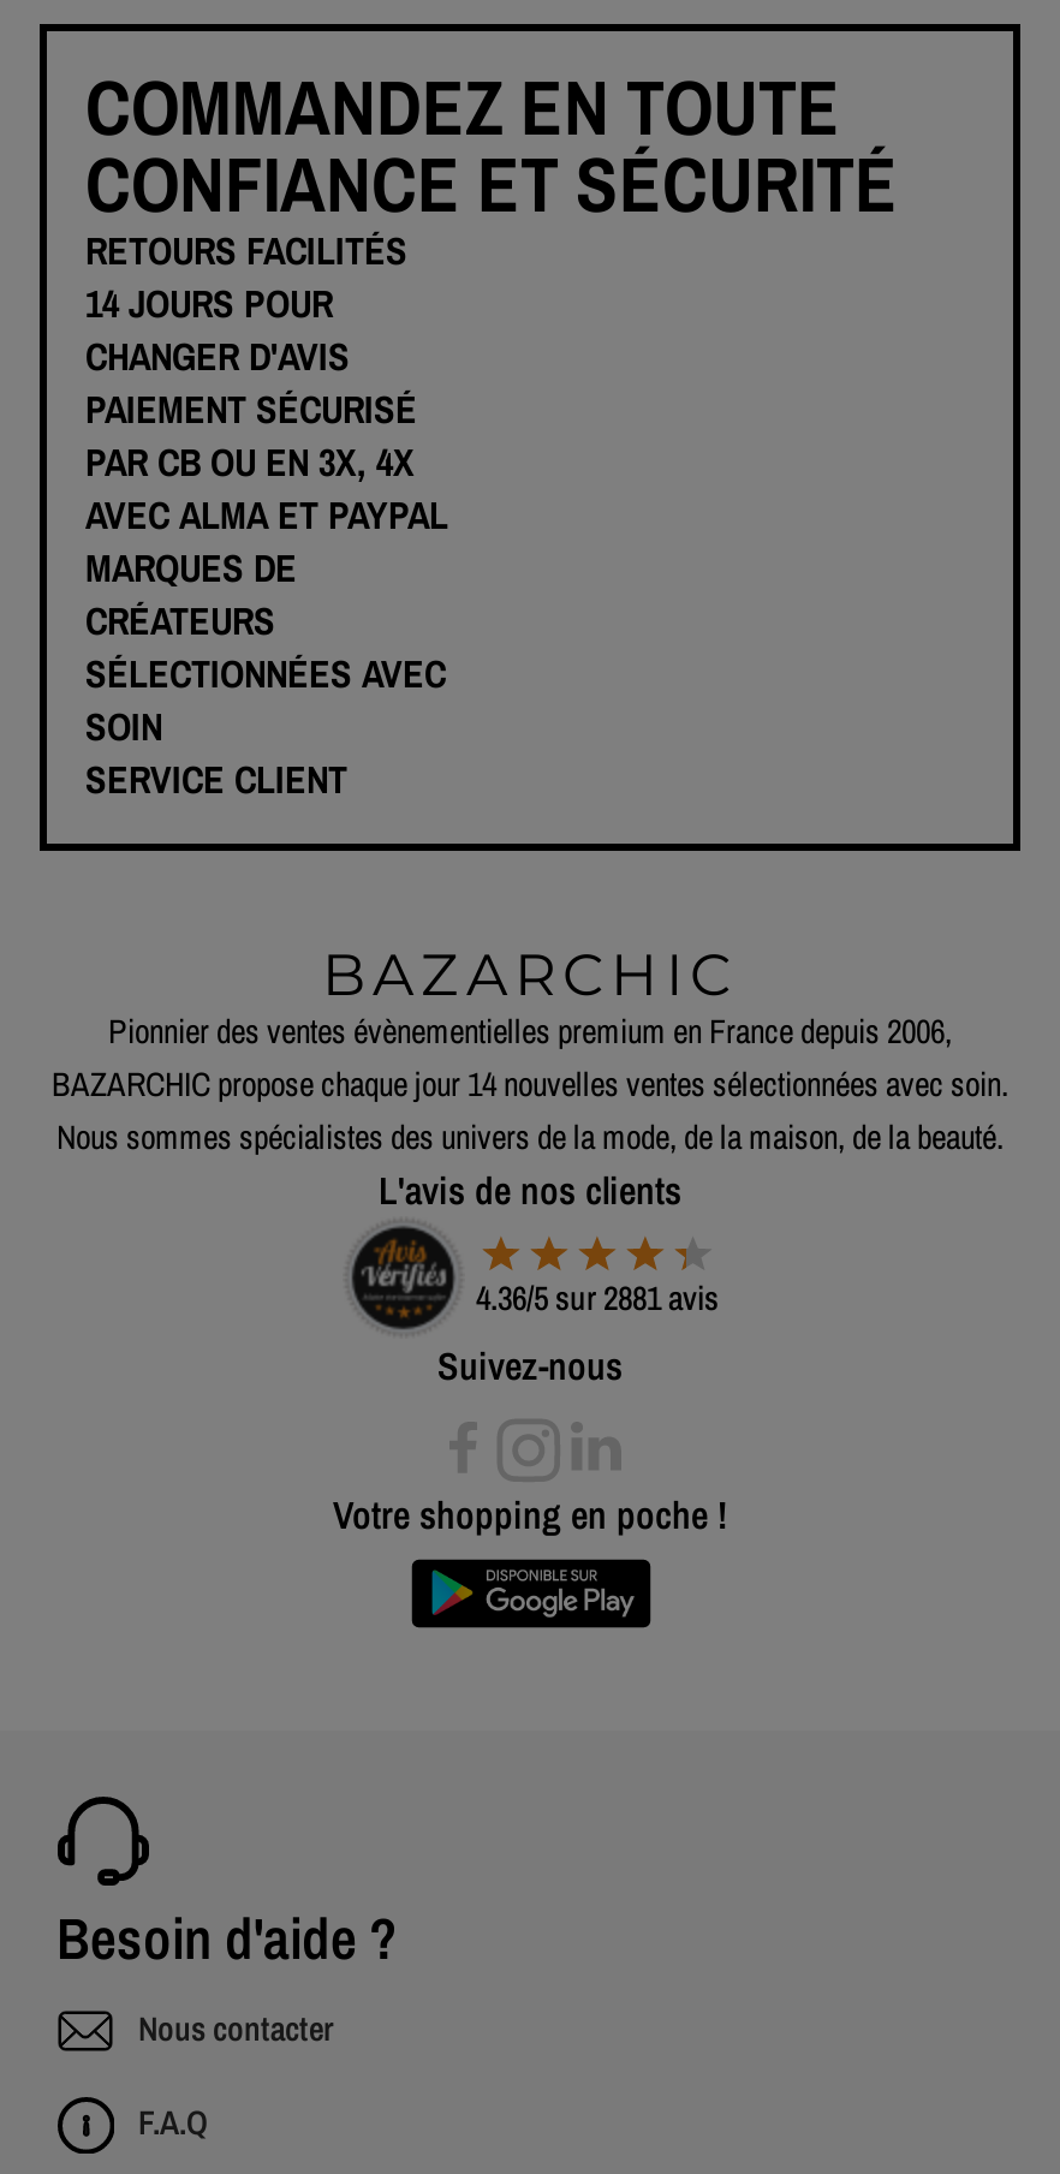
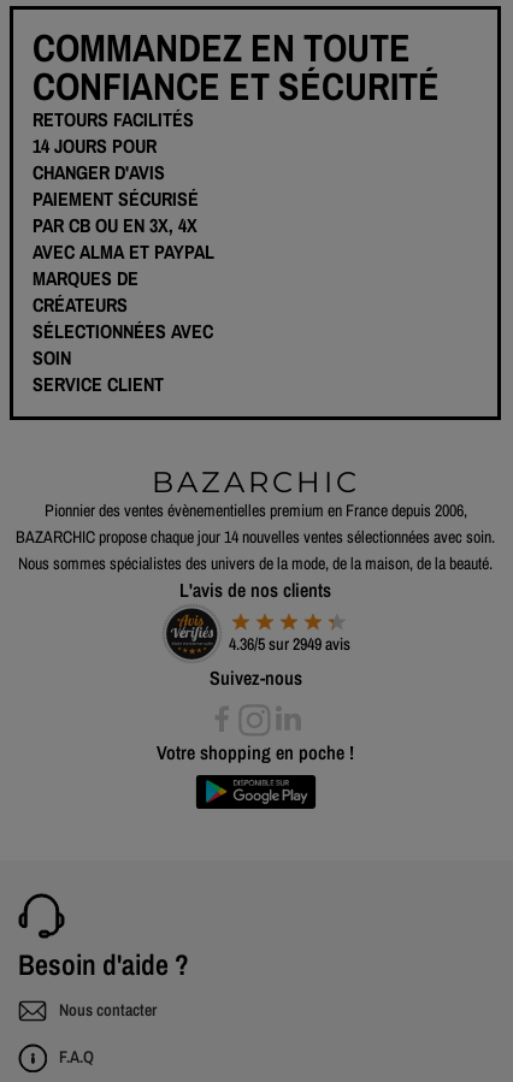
- 4.36/5 sur 2881 avis
+ 4.36/5 sur 2949 avis
